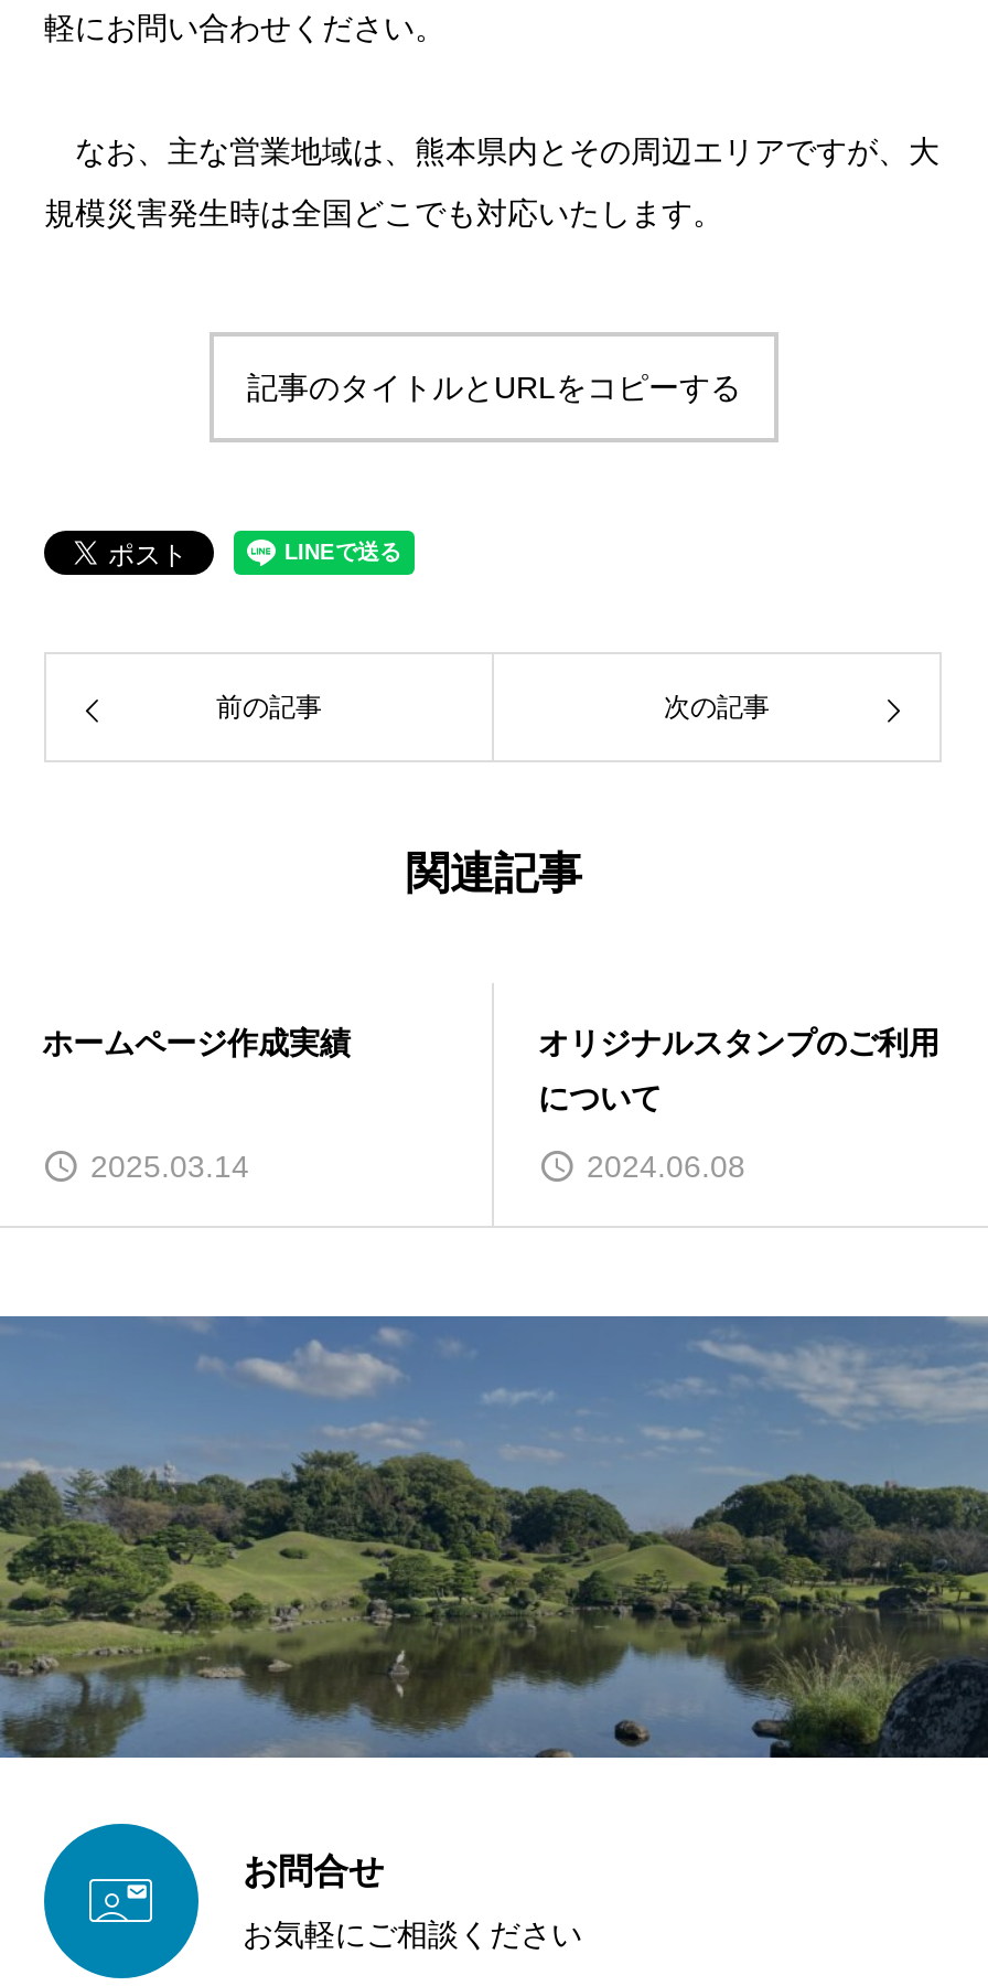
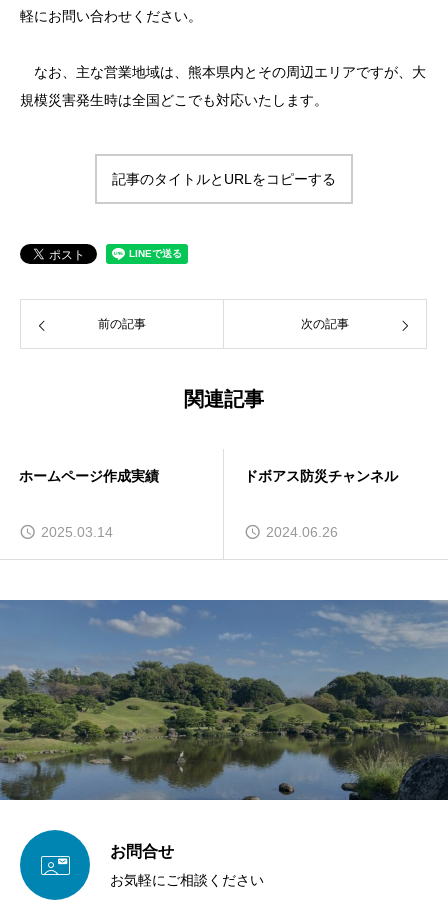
- オリジナルスタンプのご利用
- について
- 2024.06.08
+ ドボアス防災チャンネル
+ 2024.06.26
